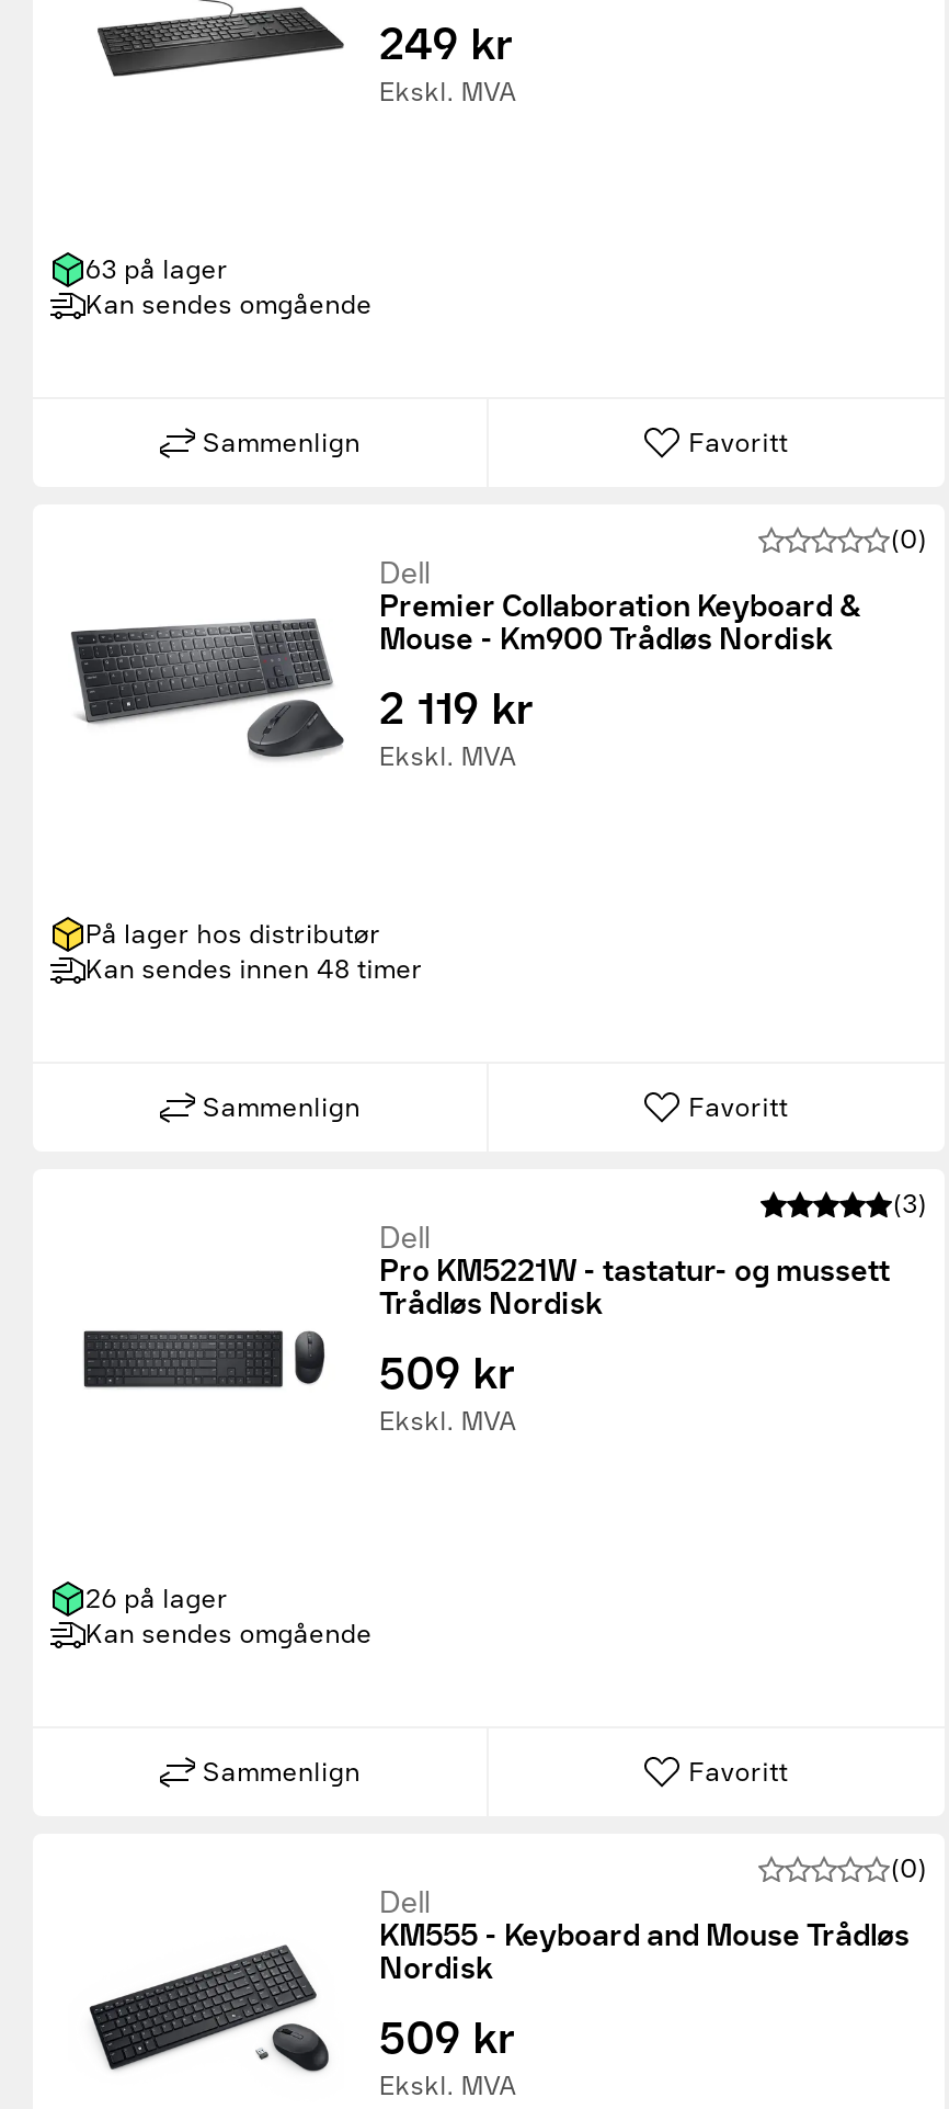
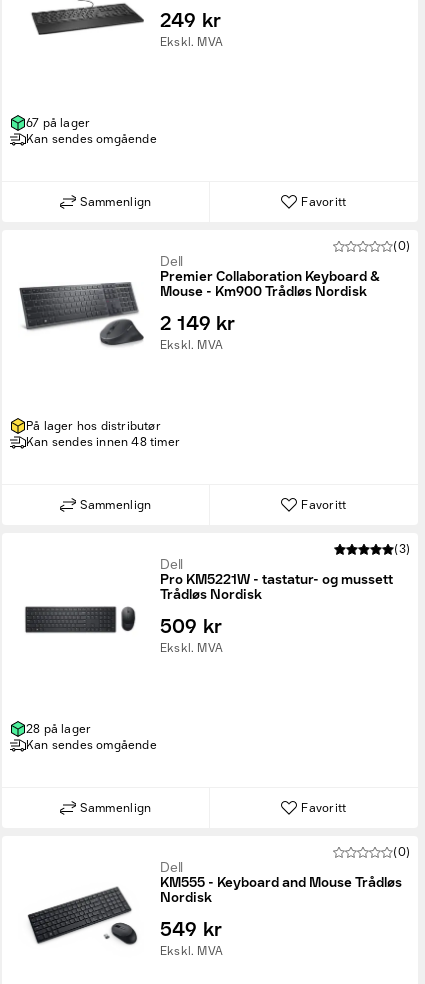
- 63 på lager
+ 67 på lager

- 2 119 kr
+ 2 149 kr

- 26 på lager
+ 28 på lager

- 509 kr
+ 549 kr
